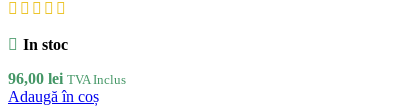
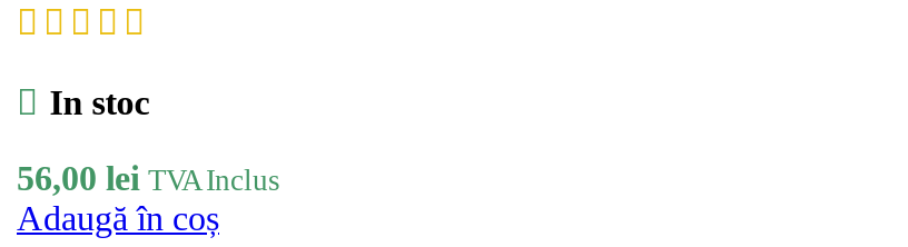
- 96,00 lei TVA Inclus
+ 56,00 lei TVA Inclus
